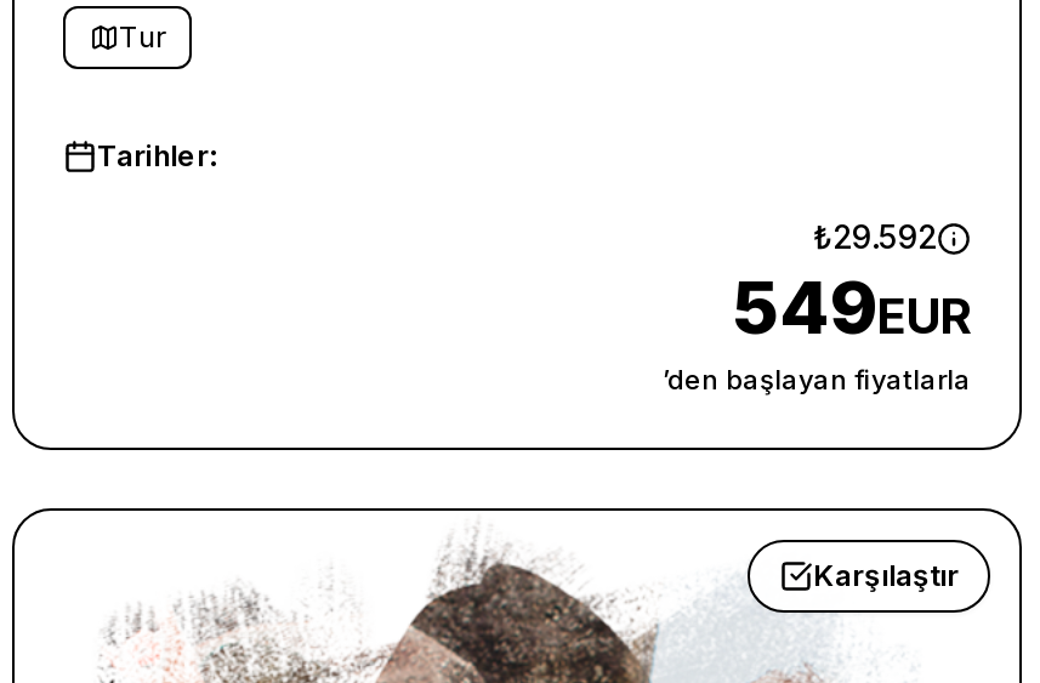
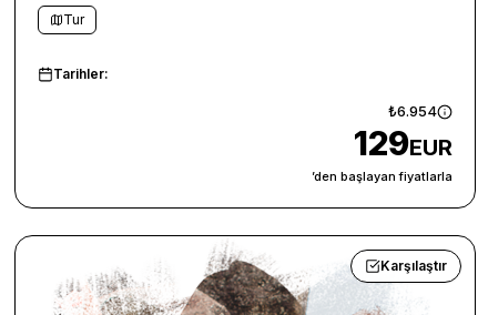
- ₺29.592
+ ₺6.954

- 549EUR
+ 129EUR
